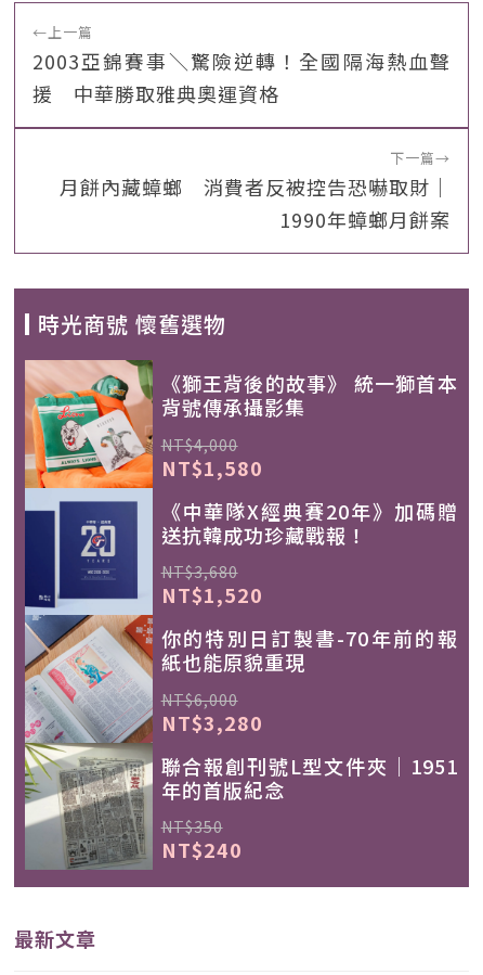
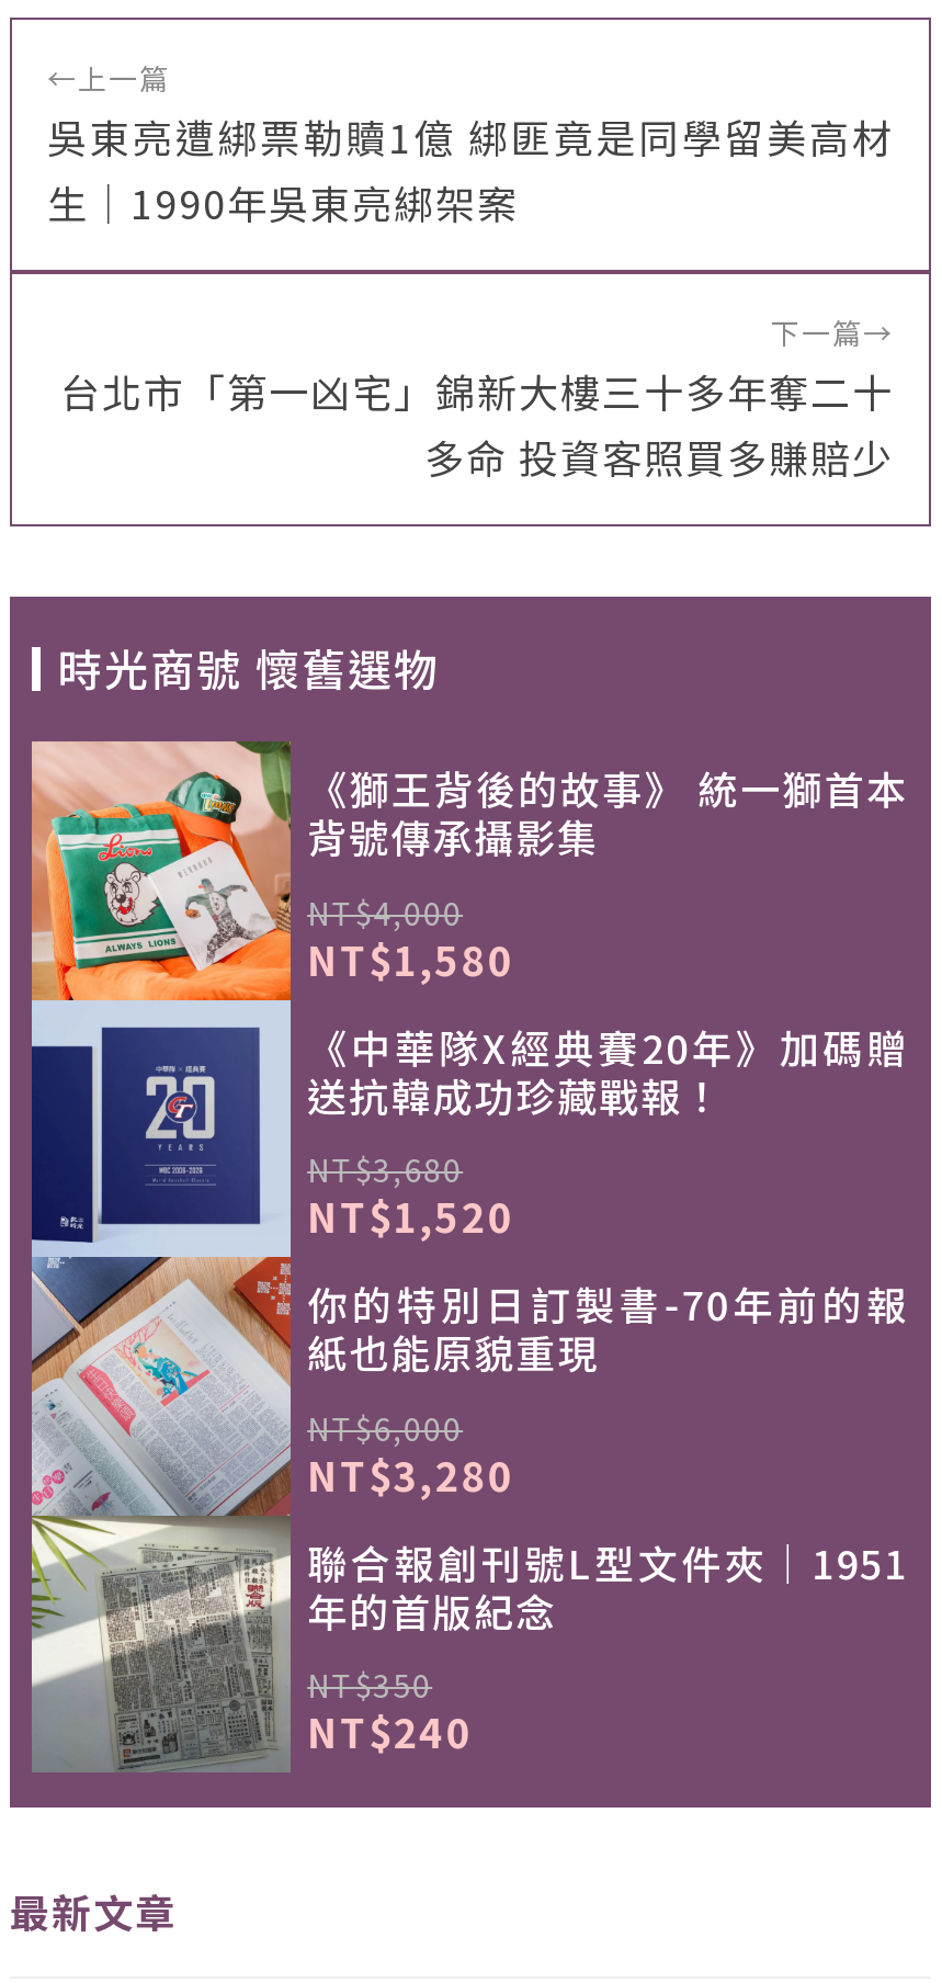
- 2003亞錦賽事＼驚險逆轉！全國隔海熱血聲
- 援 中華勝取雅典奧運資格
+ 吳東亮遭綁票勒贖1億 綁匪竟是同學留美高材
+ 生｜1990年吳東亮綁架案

- 月餅內藏蟑螂 消費者反被控告恐嚇取財｜
- 1990年蟑螂月餅案
+ 台北市「第一凶宅」錦新大樓三十多年奪二十
+ 多命 投資客照買多賺賠少
